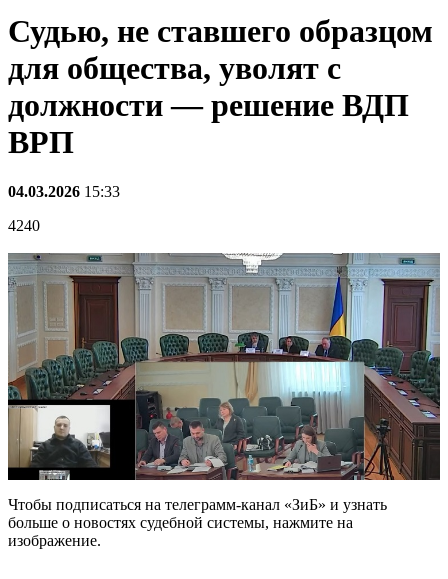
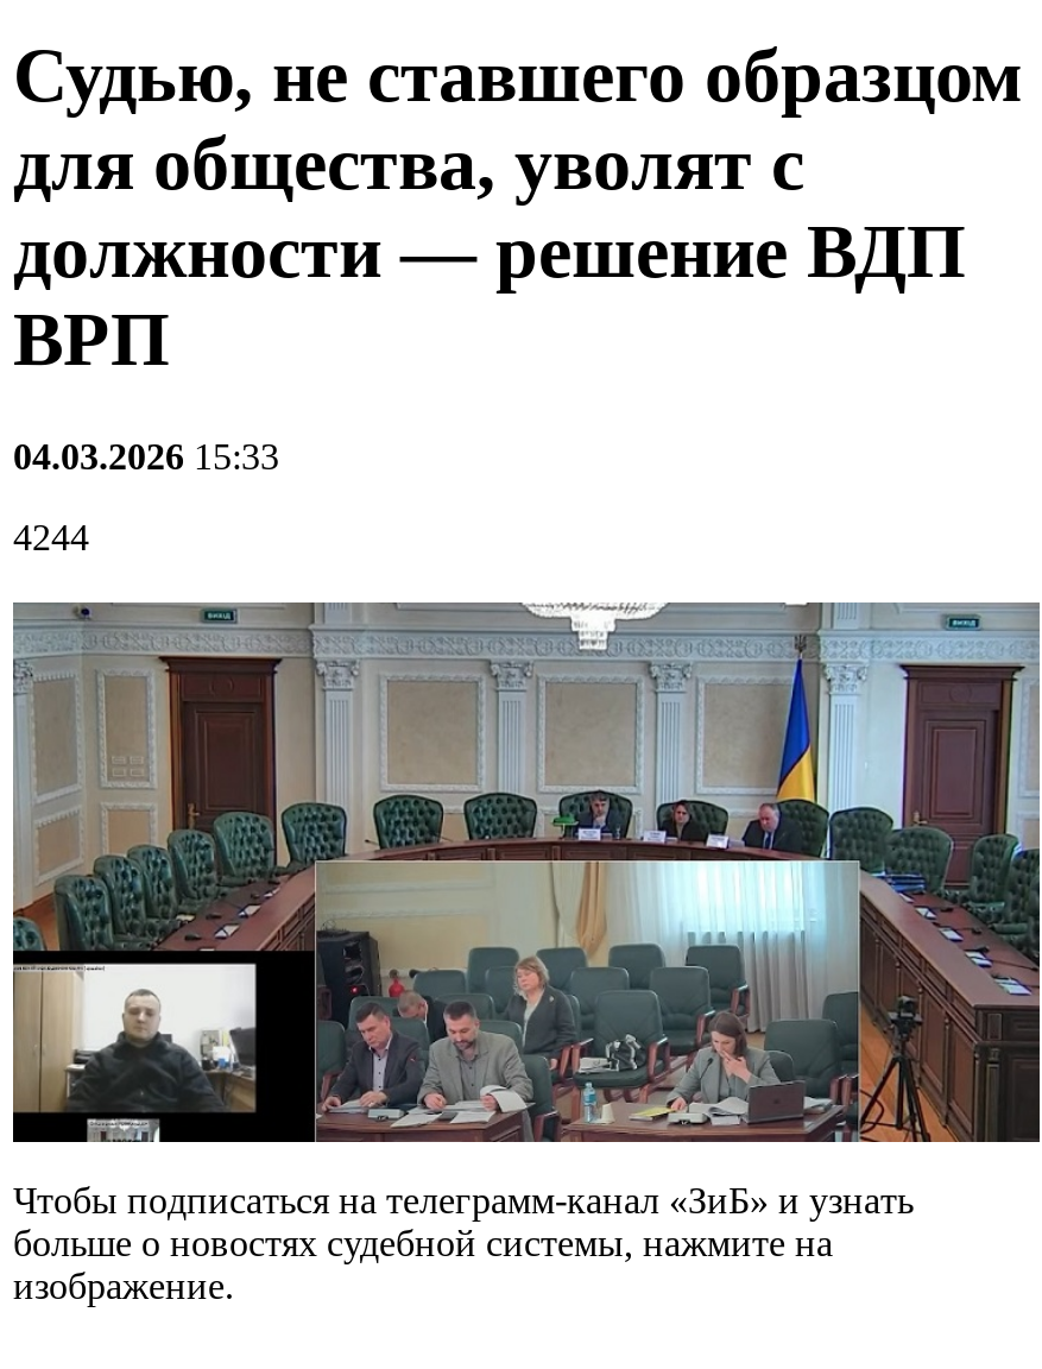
- 4240
+ 4244
